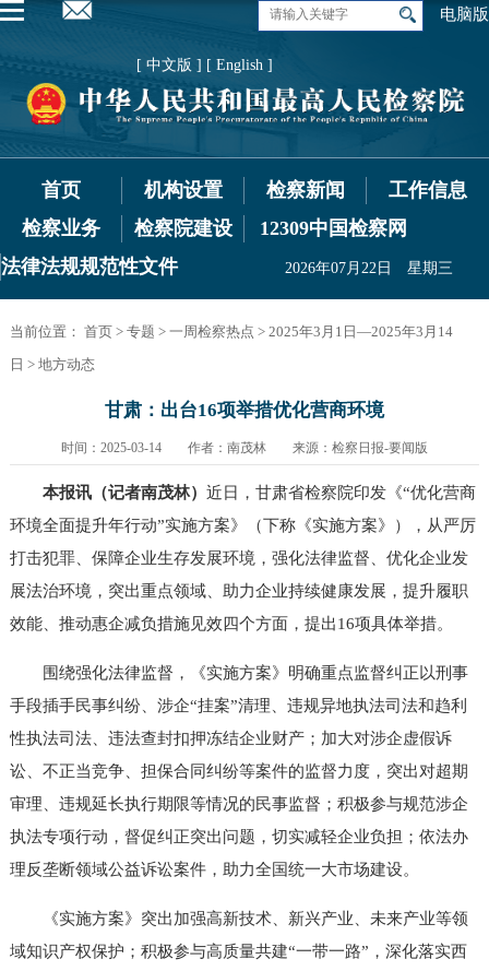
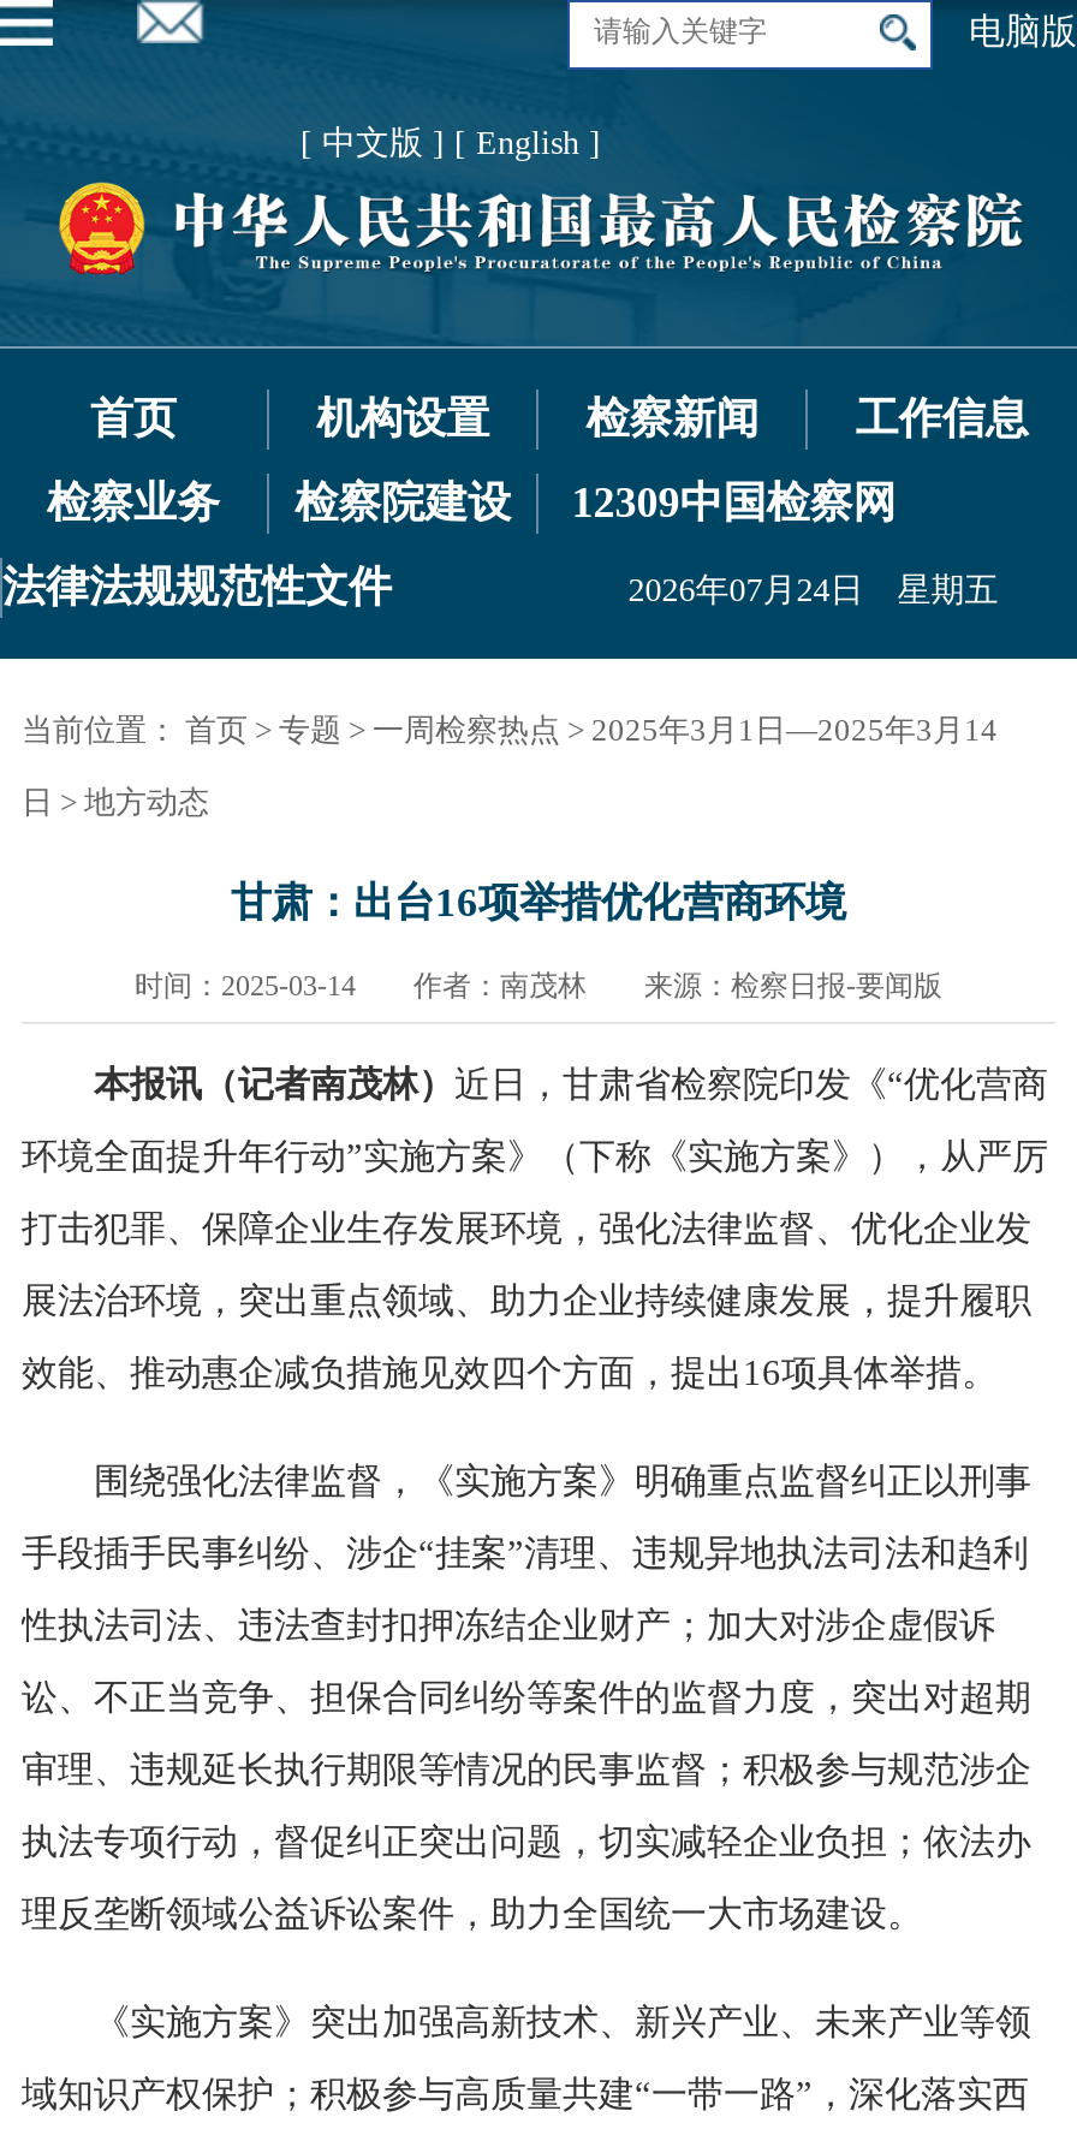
- 2026年07月22日 星期三
+ 2026年07月24日 星期五
